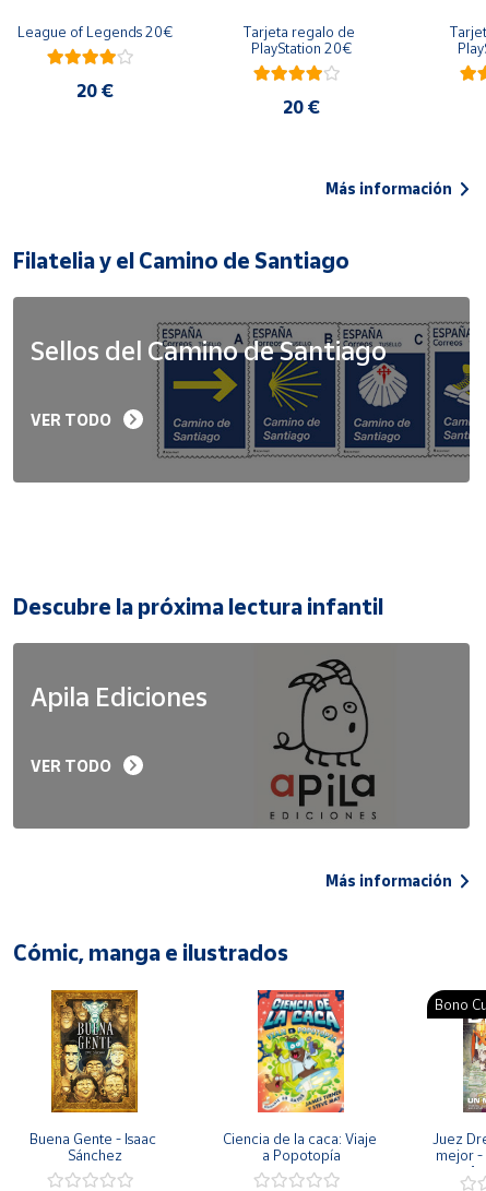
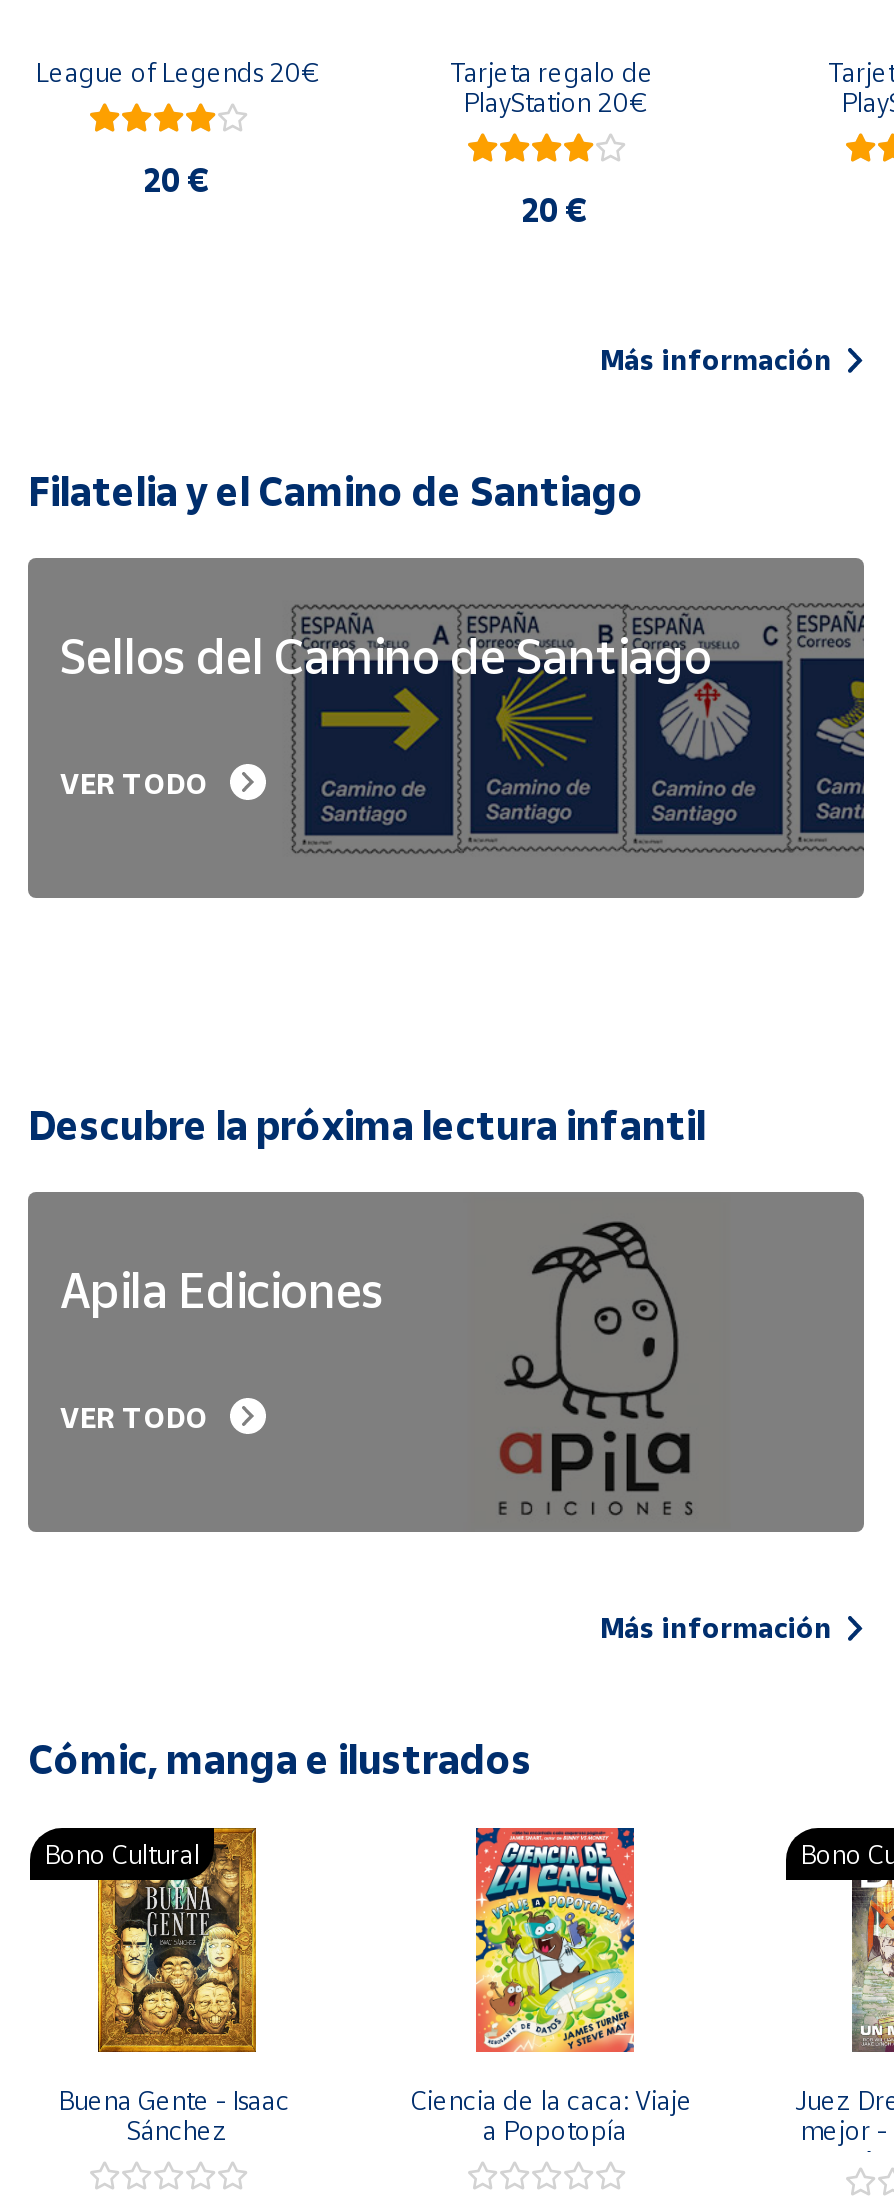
+ Bono Cultural
